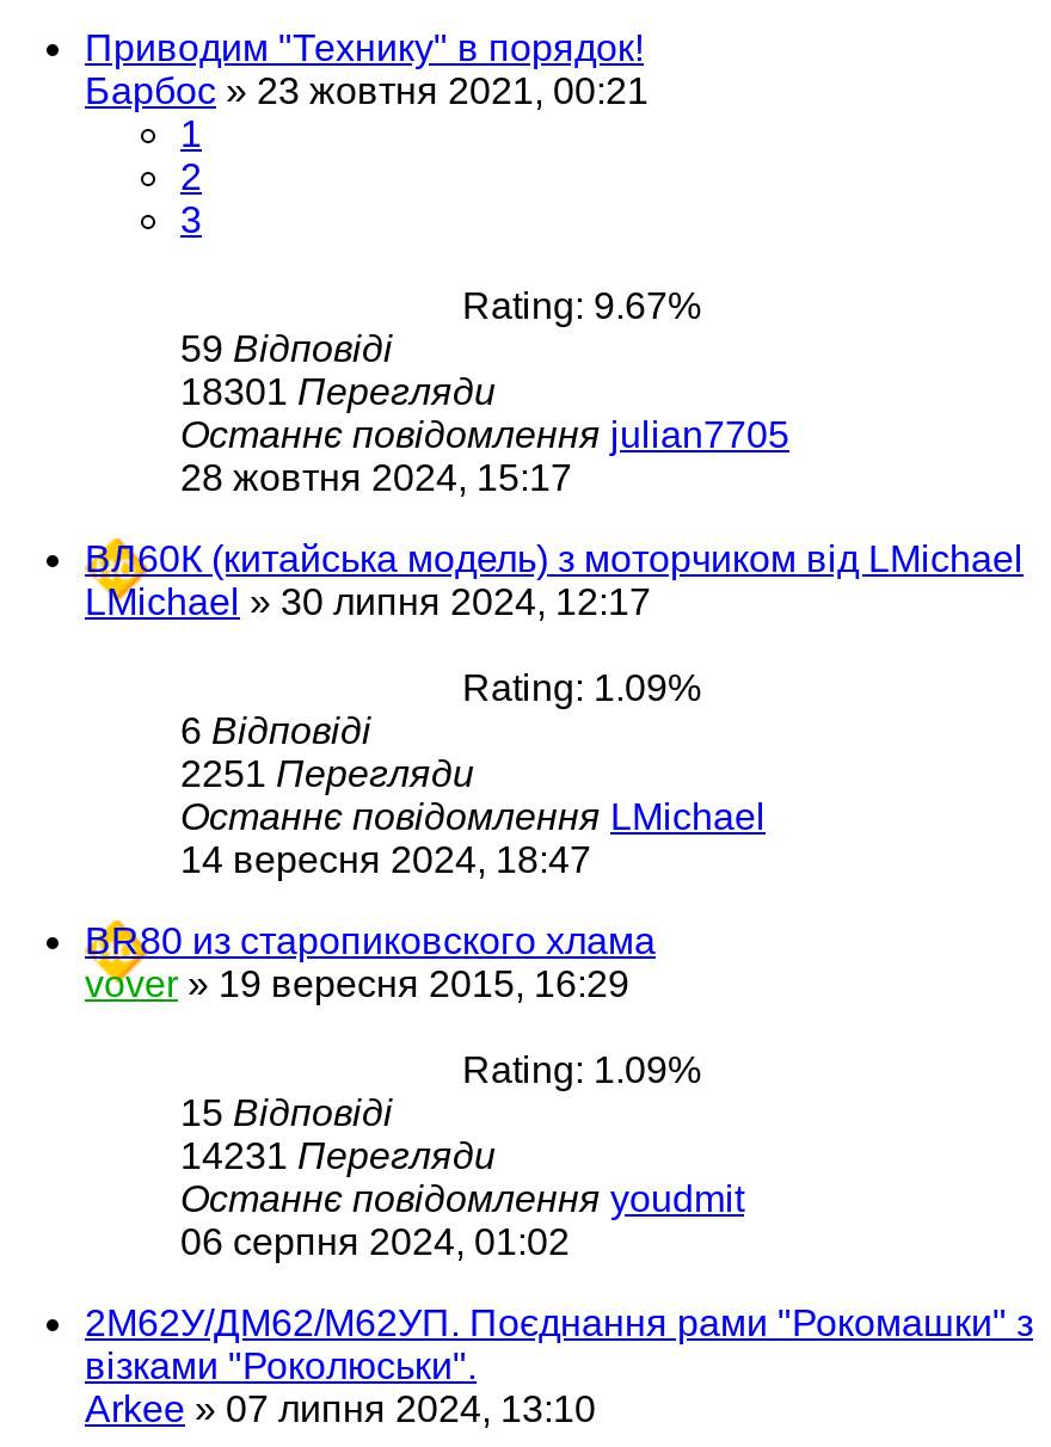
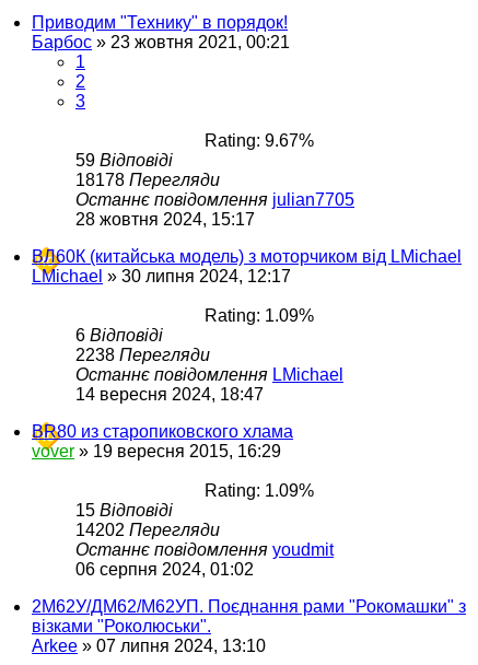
- 18301 Перегляди
+ 18178 Перегляди

- 2251 Перегляди
+ 2238 Перегляди

- 14231 Перегляди
+ 14202 Перегляди
